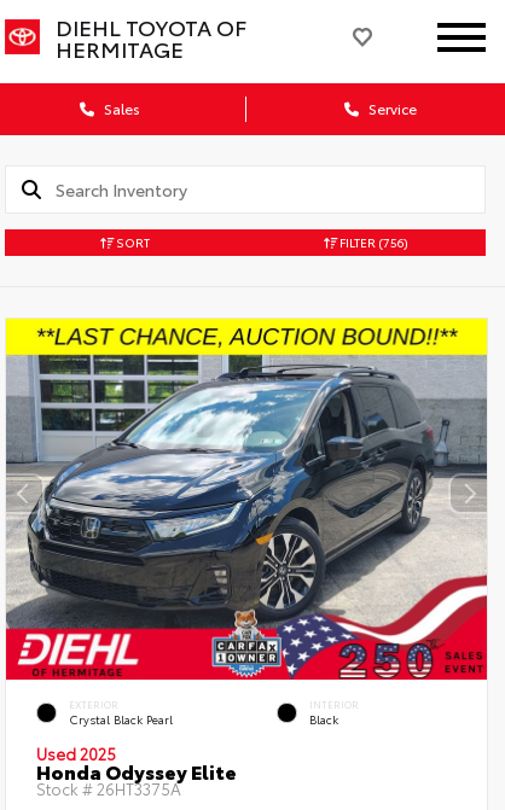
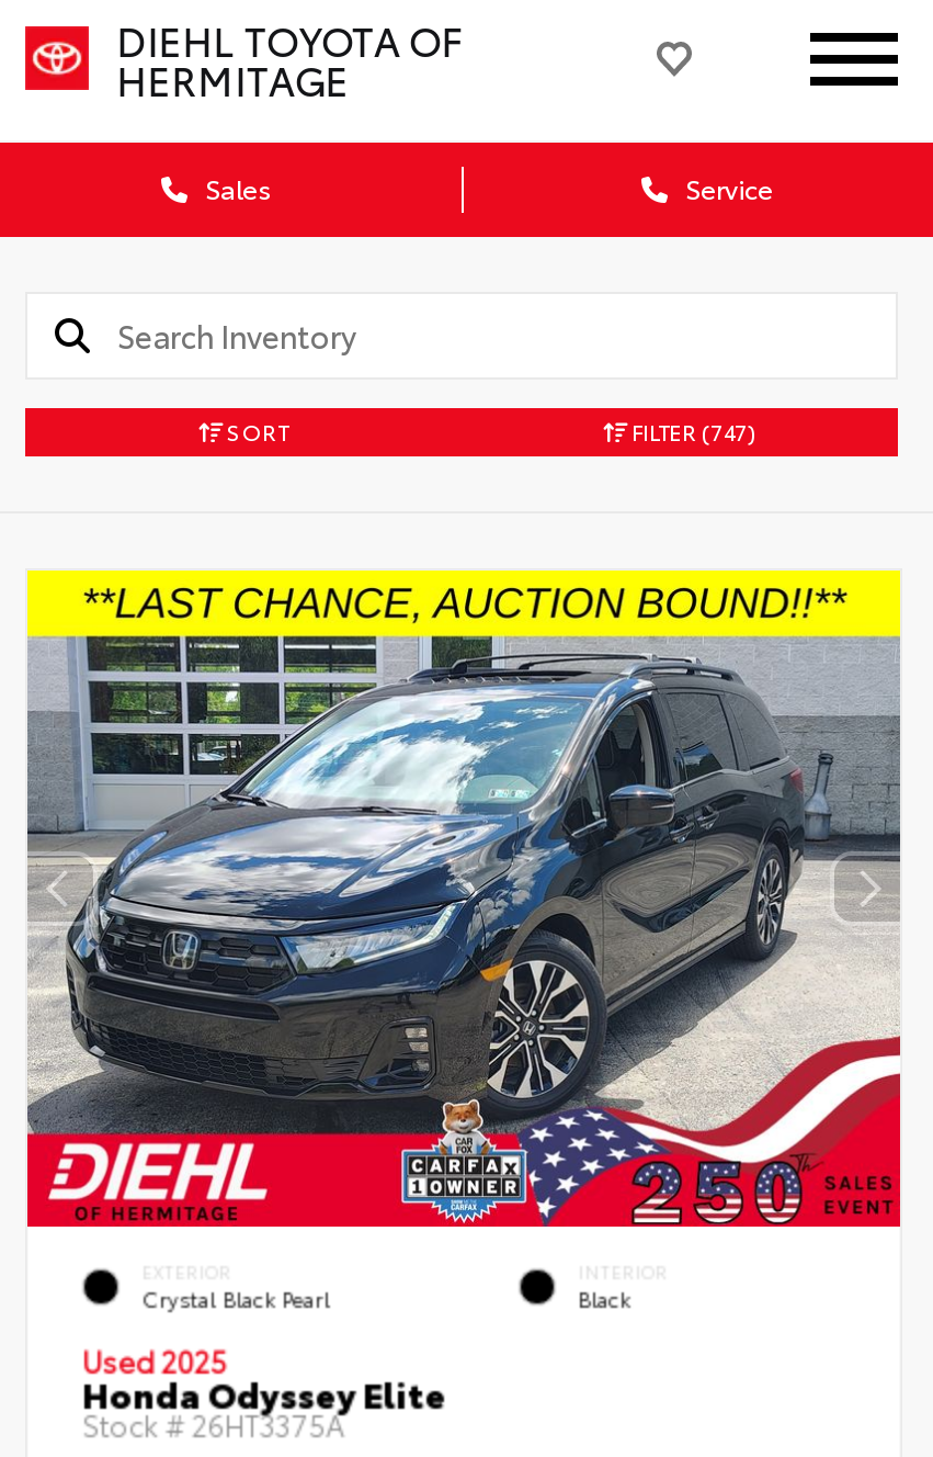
- FILTER (756)
+ FILTER (747)
